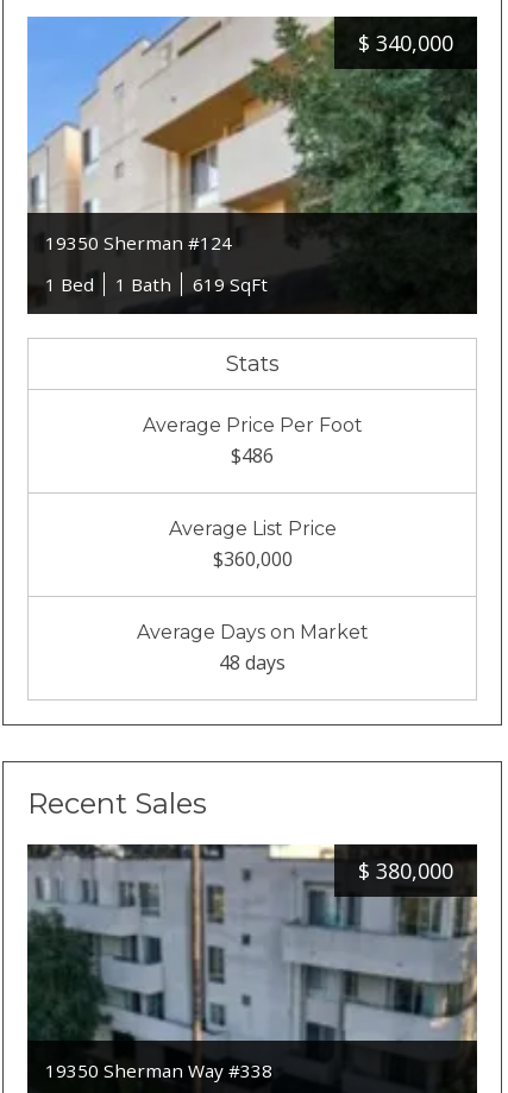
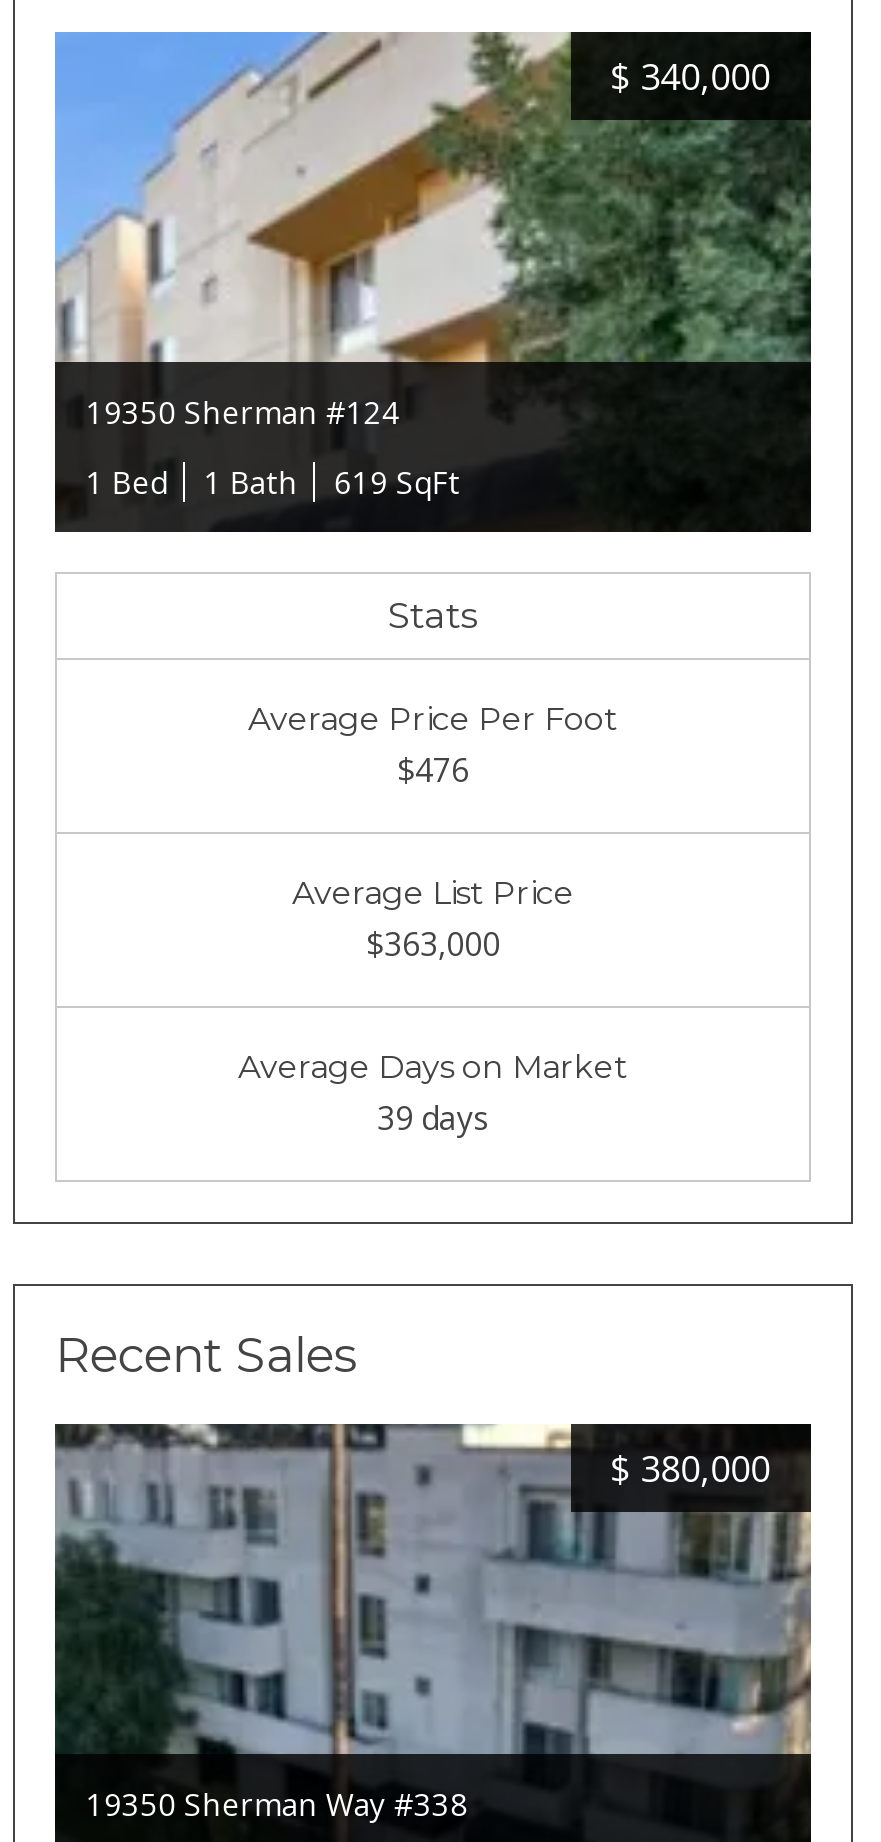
- $486
+ $476

- $360,000
+ $363,000

- 48 days
+ 39 days
